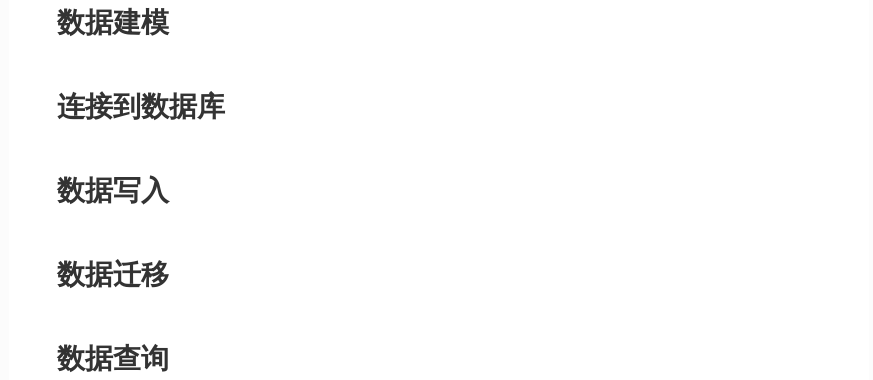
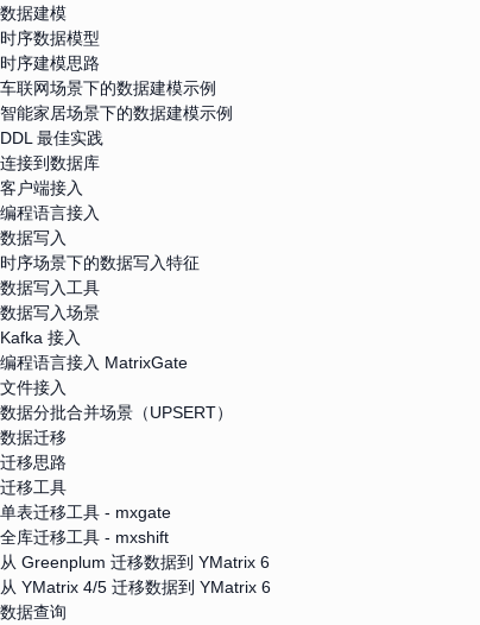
+ 时序数据模型
+ 时序建模思路
+ 车联网场景下的数据建模示例
+ 智能家居场景下的数据建模示例
+ DDL 最佳实践

+ 客户端接入
+ 编程语言接入

+ 时序场景下的数据写入特征
+ 数据写入工具
+ 数据写入场景
+ Kafka 接入
+ 编程语言接入 MatrixGate
+ 文件接入
+ 数据分批合并场景（UPSERT）

+ 迁移思路
+ 迁移工具
+ 单表迁移工具 - mxgate
+ 全库迁移工具 - mxshift
+ 从 Greenplum 迁移数据到 YMatrix 6
+ 从 YMatrix 4/5 迁移数据到 YMatrix 6
